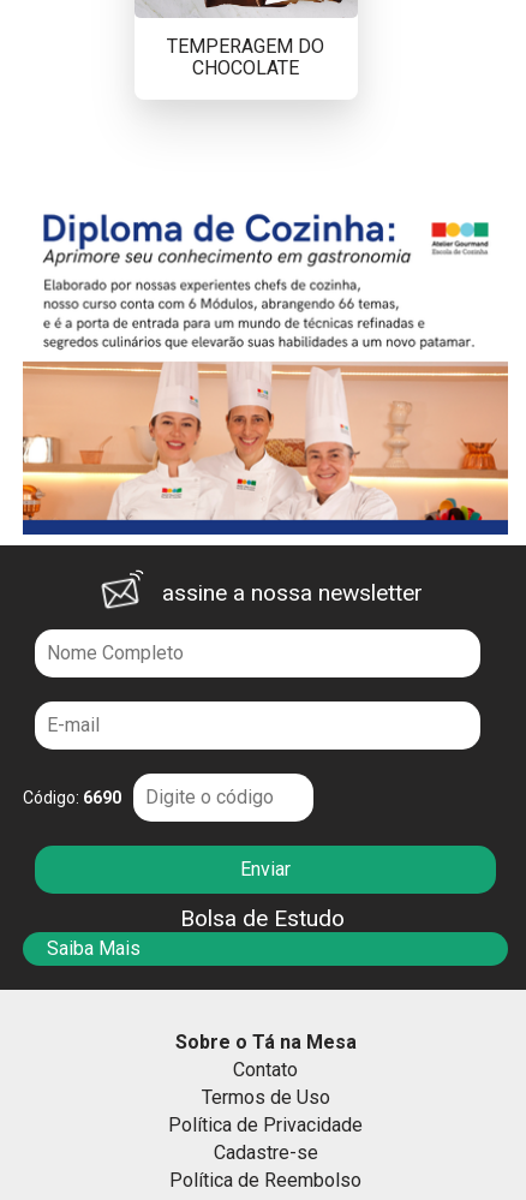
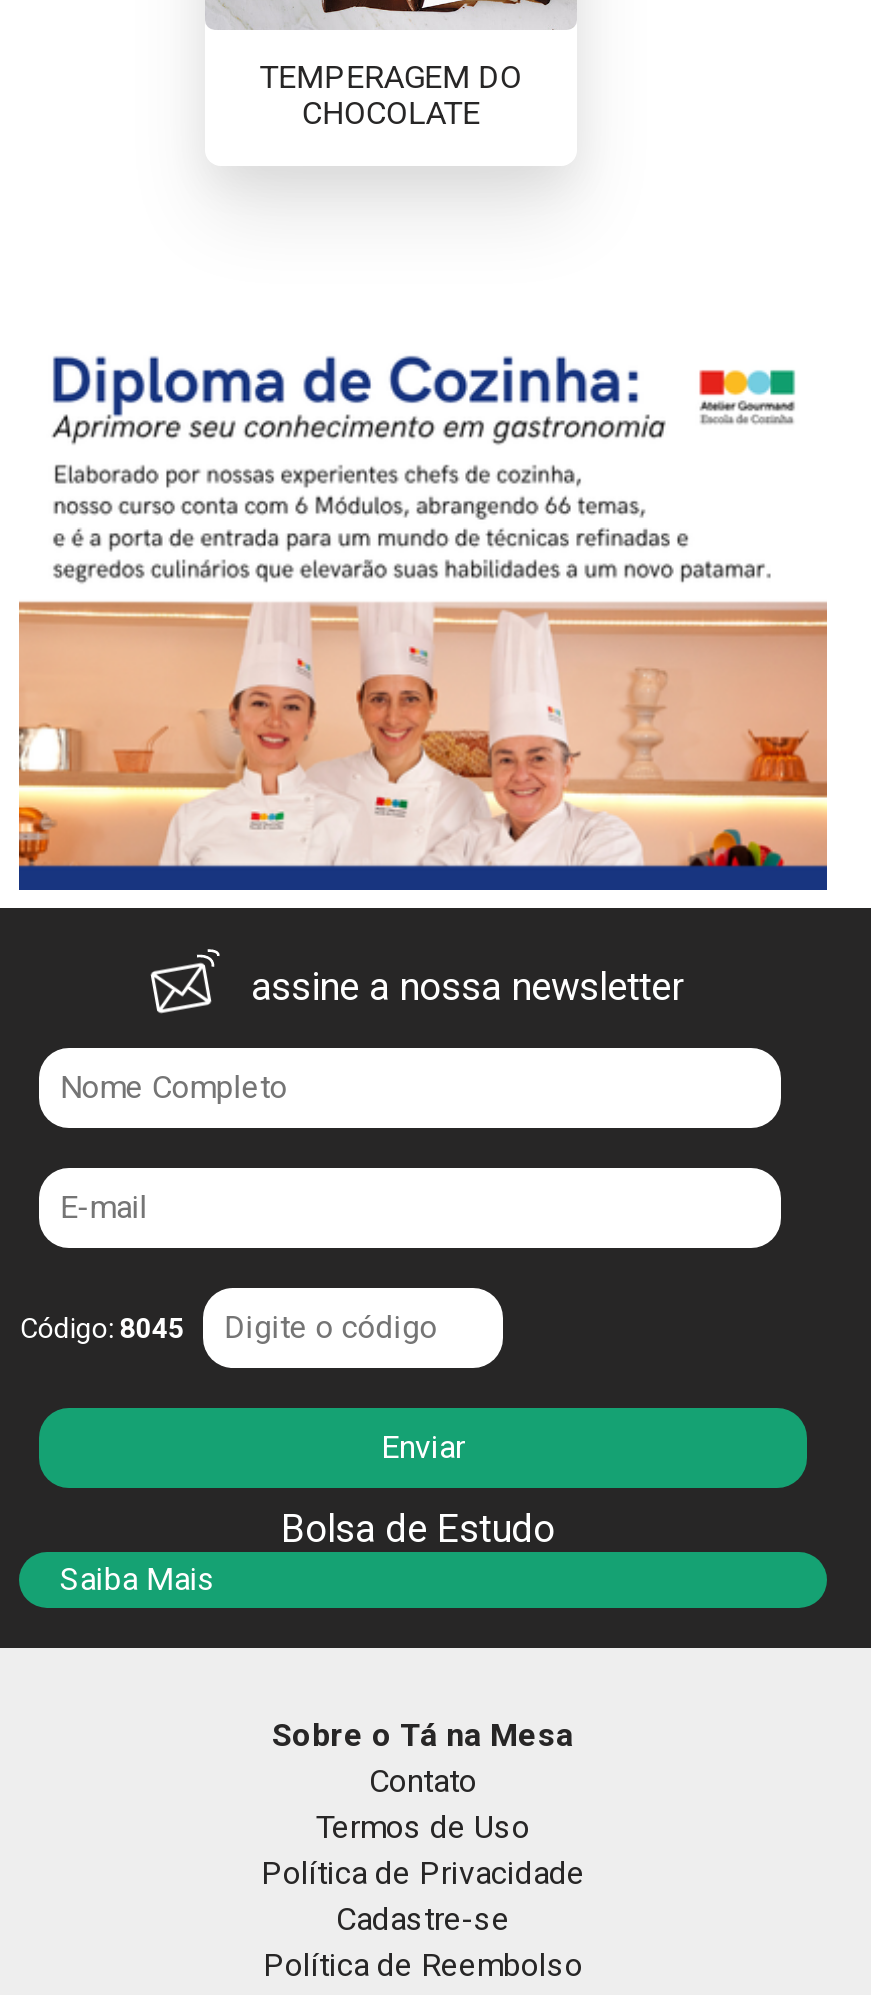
- Código: 6690
+ Código: 8045
